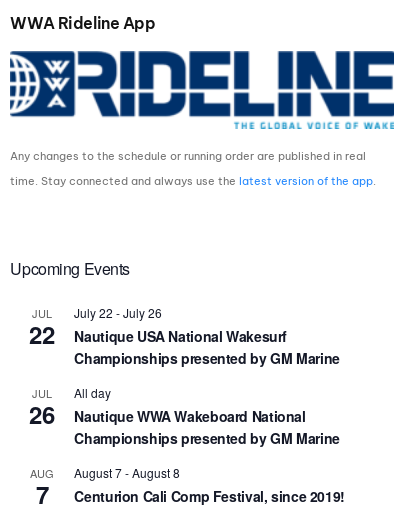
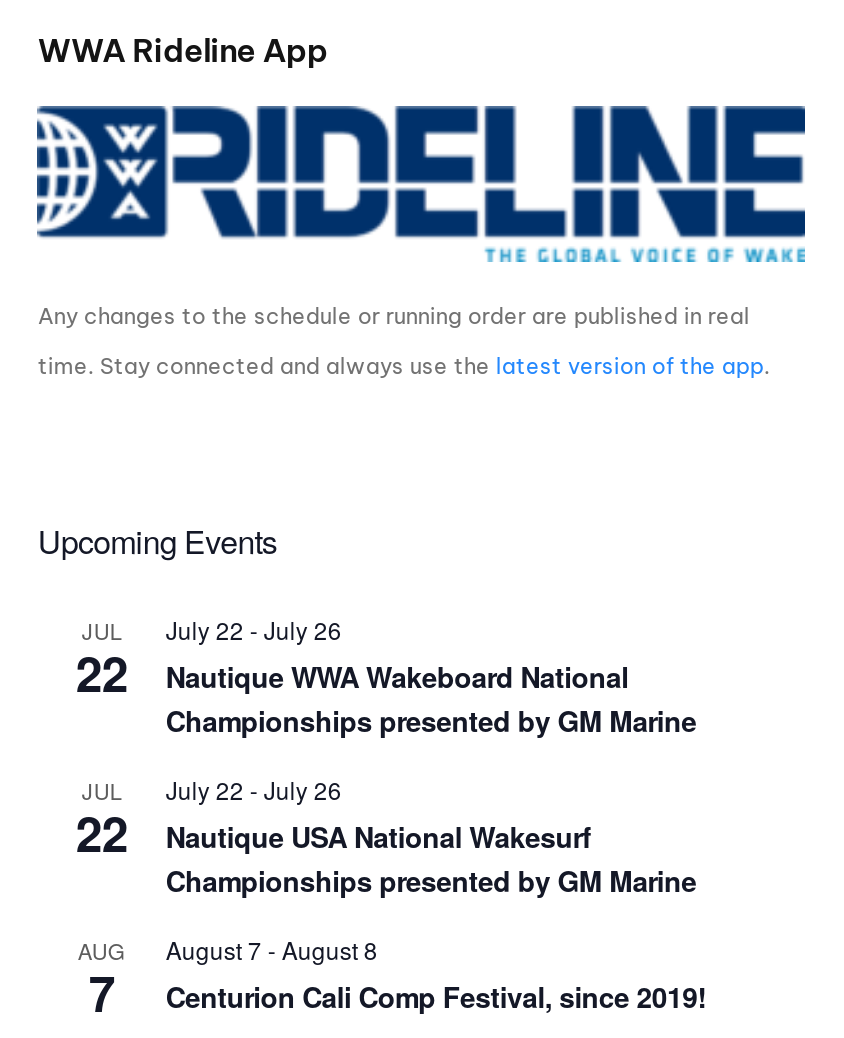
moved down: Nautique USA National Wakesurf

- All day
+ July 22 - July 26

- 26
+ 22

moved up: Nautique WWA Wakeboard National
